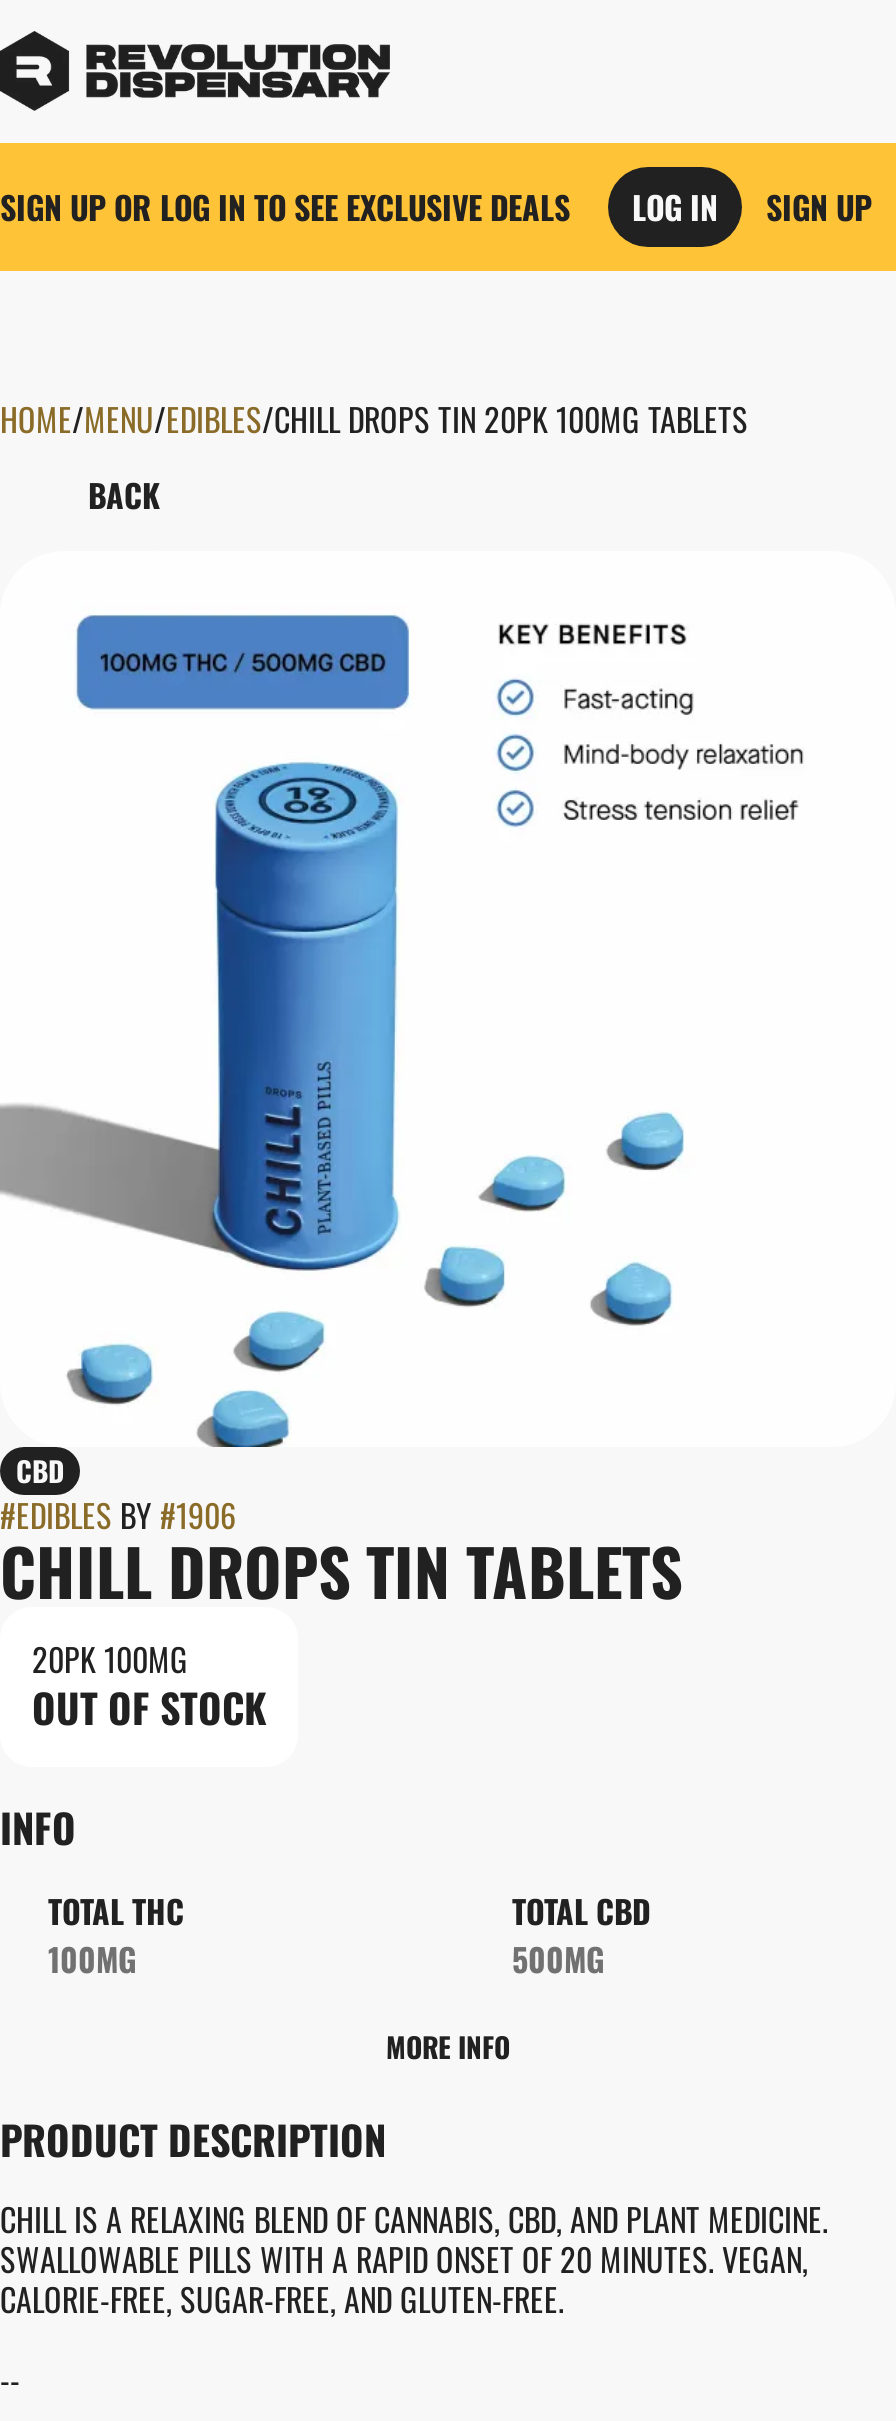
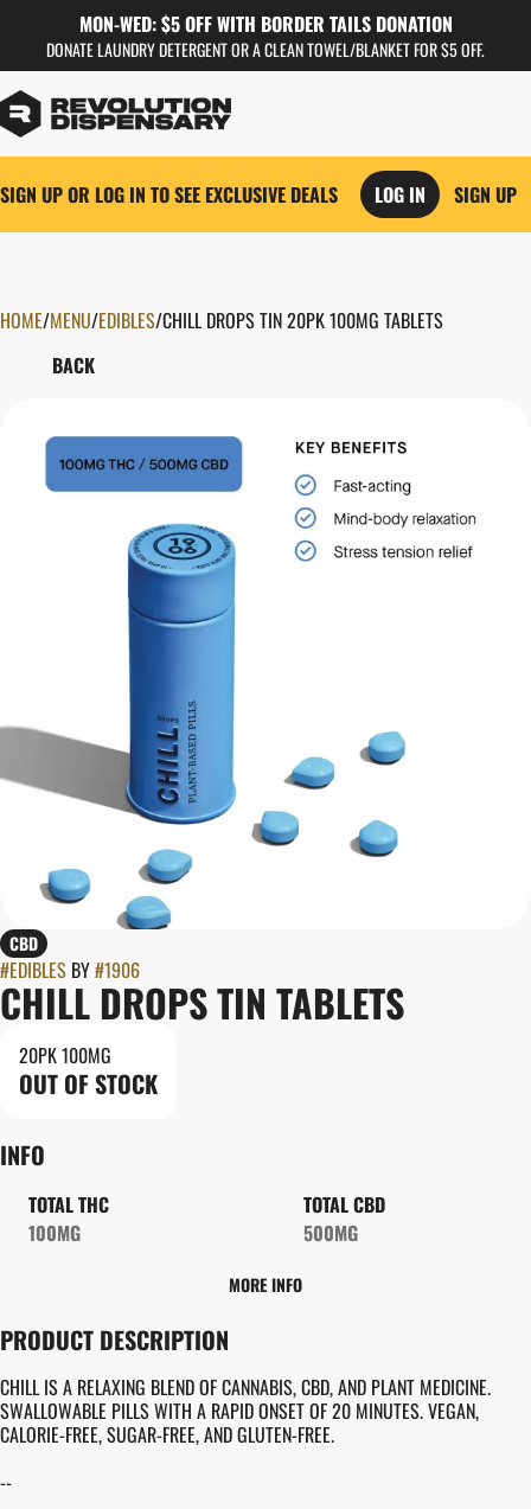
+ MON-WED: $5 OFF WITH BORDER TAILS DONATION
+ DONATE LAUNDRY DETERGENT OR A CLEAN TOWEL/BLANKET FOR $5 OFF.
